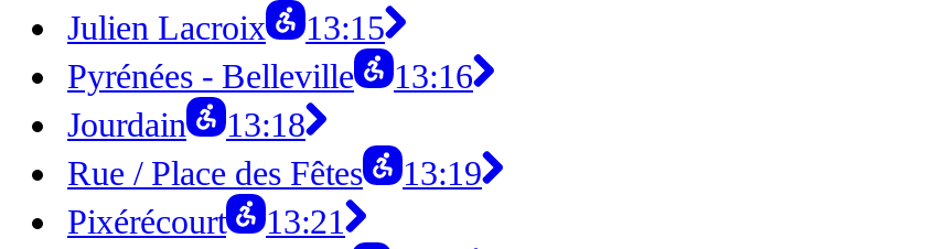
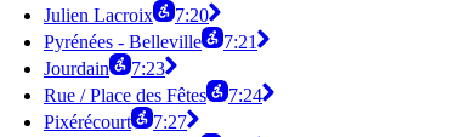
- Julien Lacroix 13:15
+ Julien Lacroix 7:20

- Pyrénées - Belleville 13:16
+ Pyrénées - Belleville 7:21

- Jourdain 13:18
+ Jourdain 7:23

- Rue / Place des Fêtes 13:19
+ Rue / Place des Fêtes 7:24

- Pixérécourt 13:21
+ Pixérécourt 7:27
